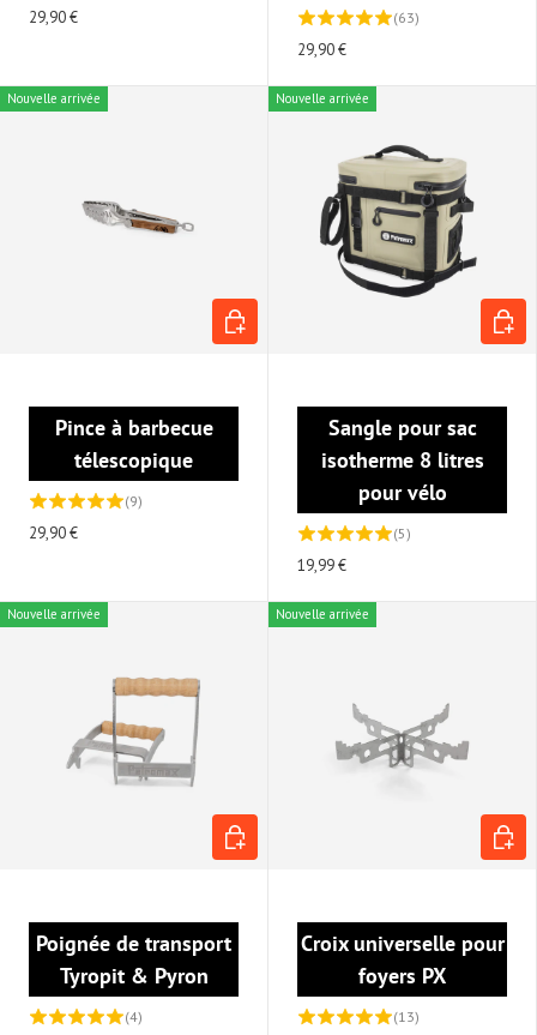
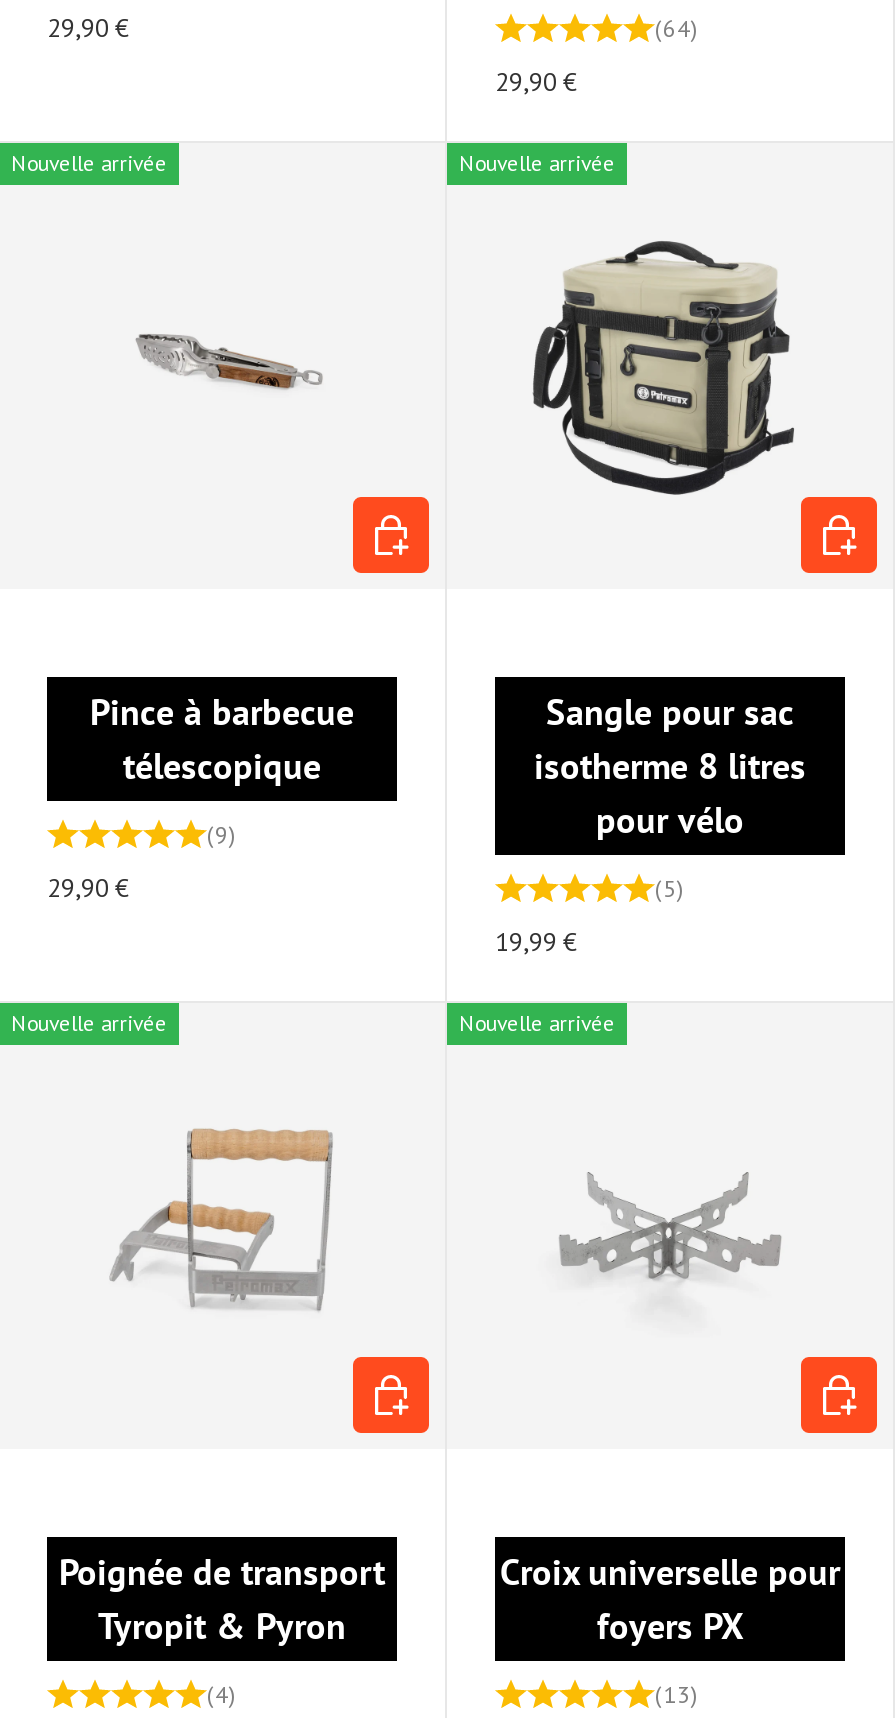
- (63)
+ (64)
